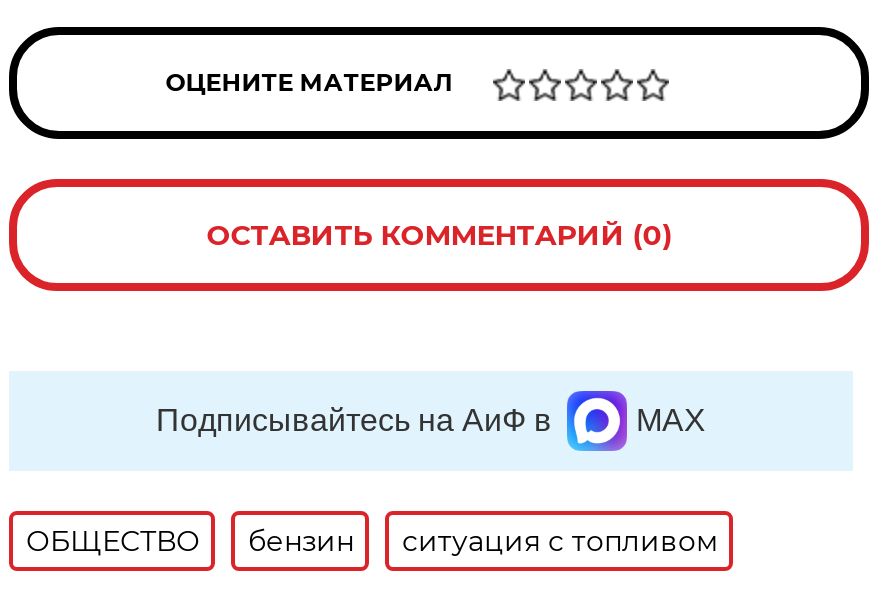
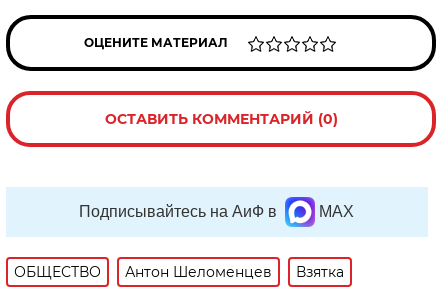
- бензин
- ситуация с топливом
+ Антон Шеломенцев
+ Взятка
